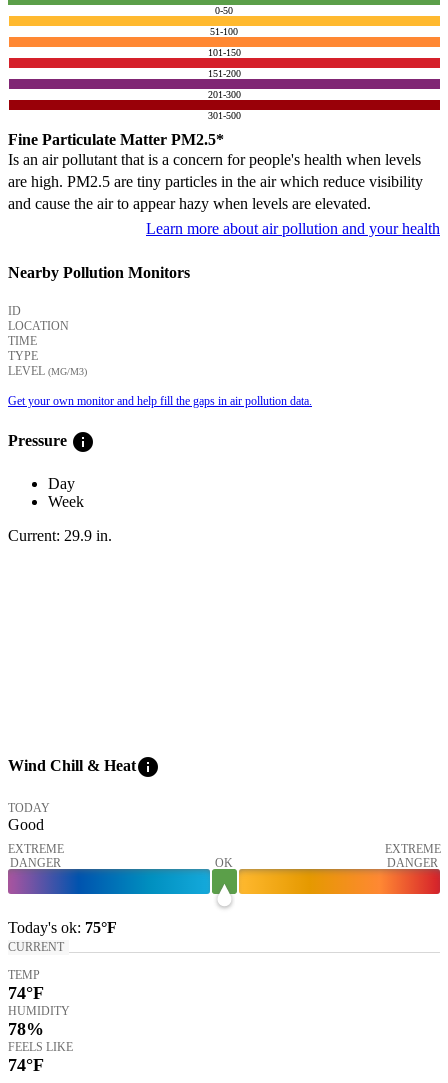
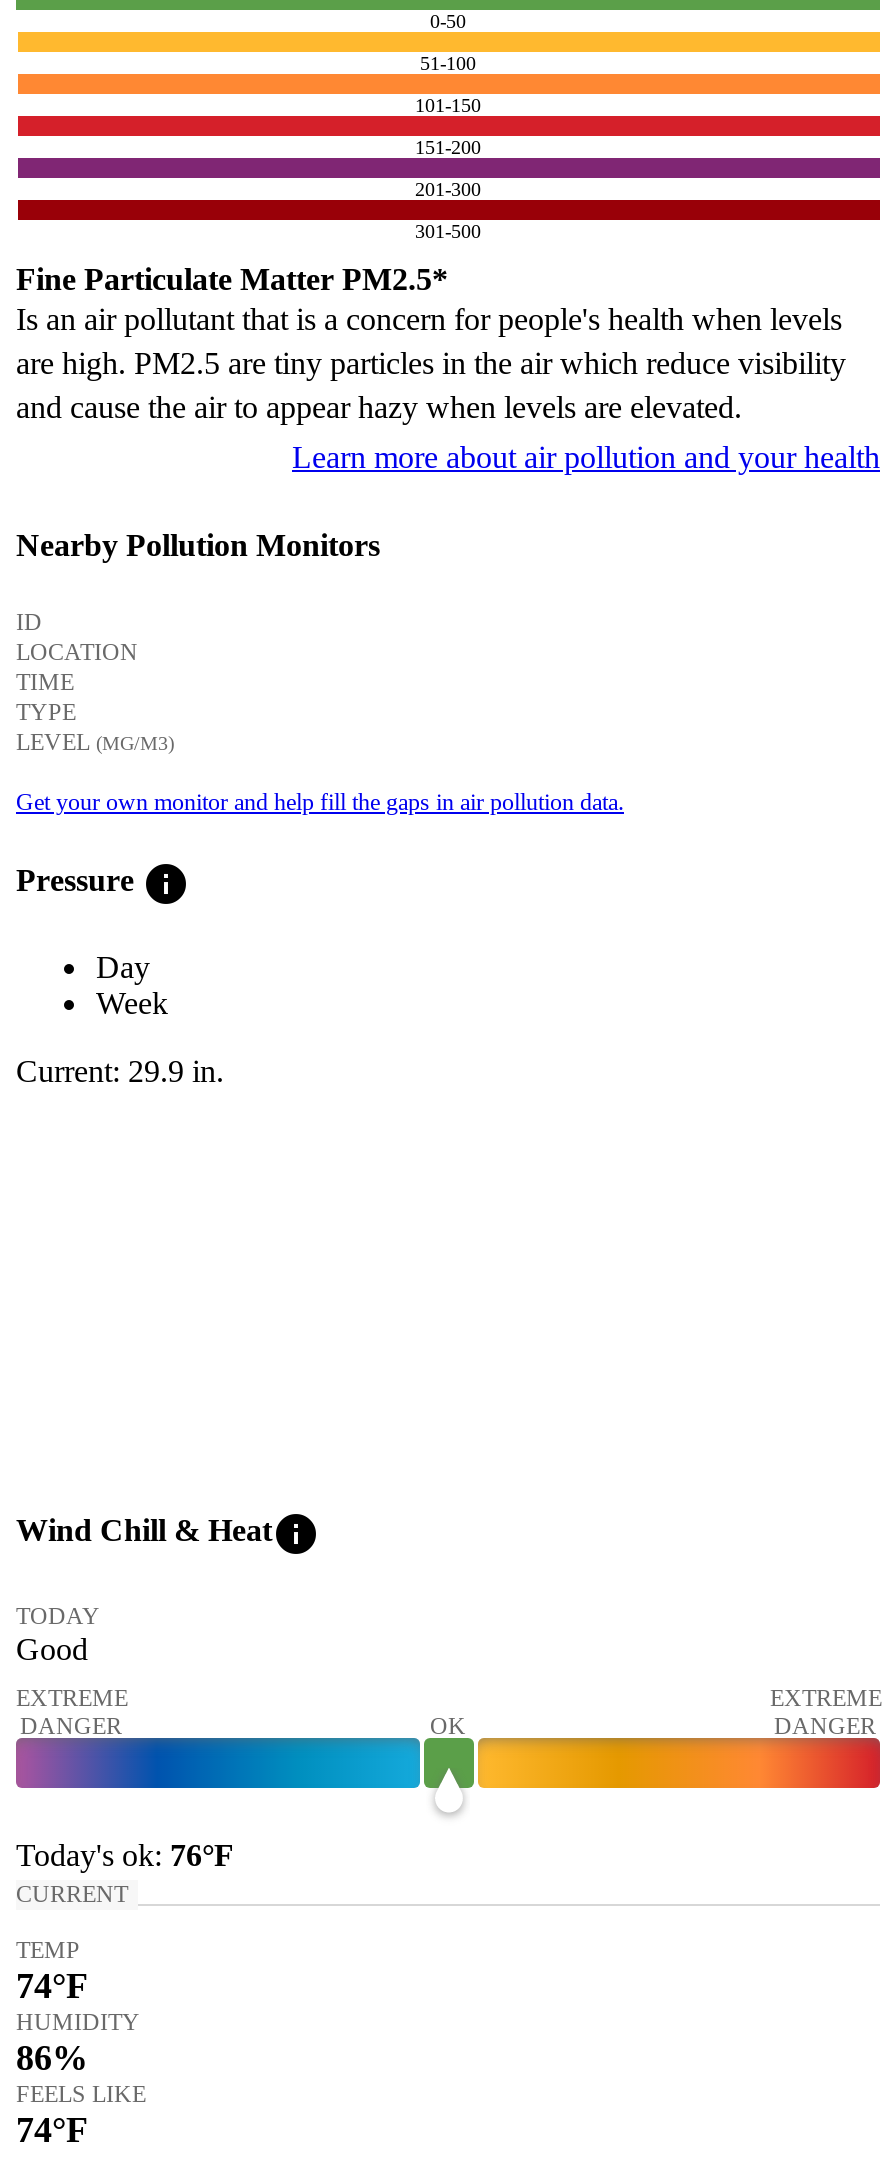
- Today's ok: 75°F
+ Today's ok: 76°F

- 78%
+ 86%
